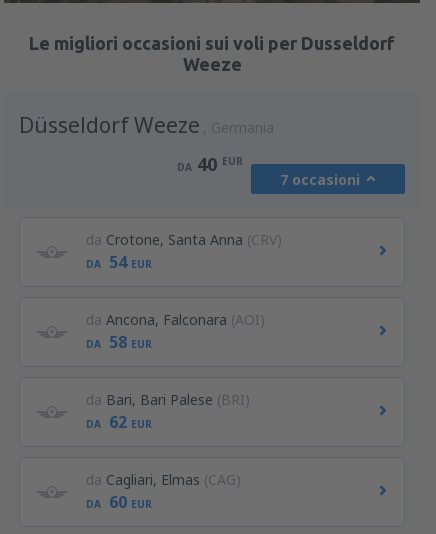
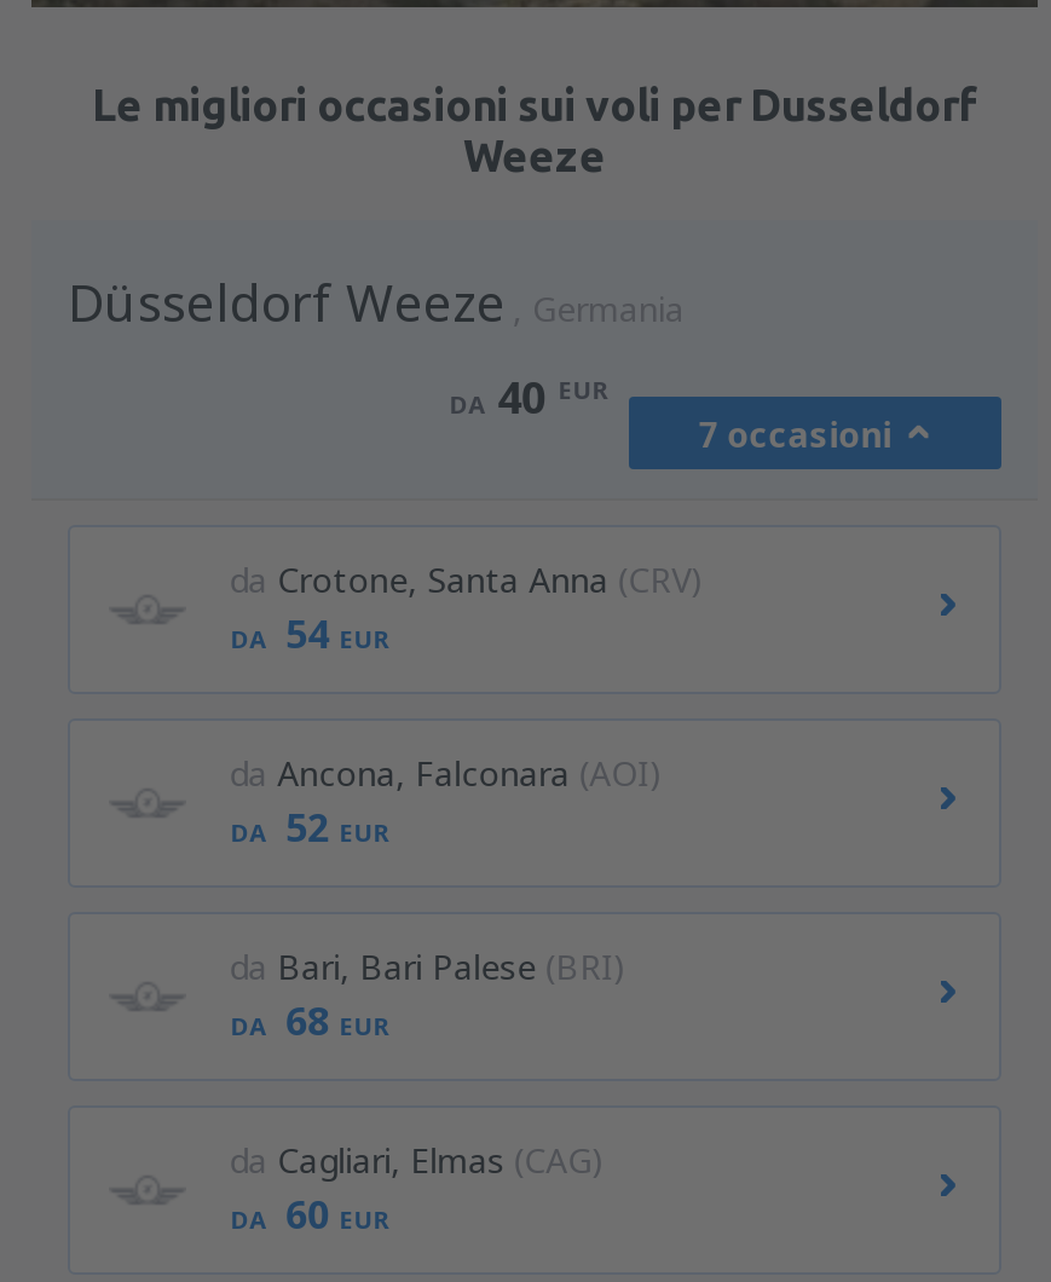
- DA 58 EUR
+ DA 52 EUR

- DA 62 EUR
+ DA 68 EUR
